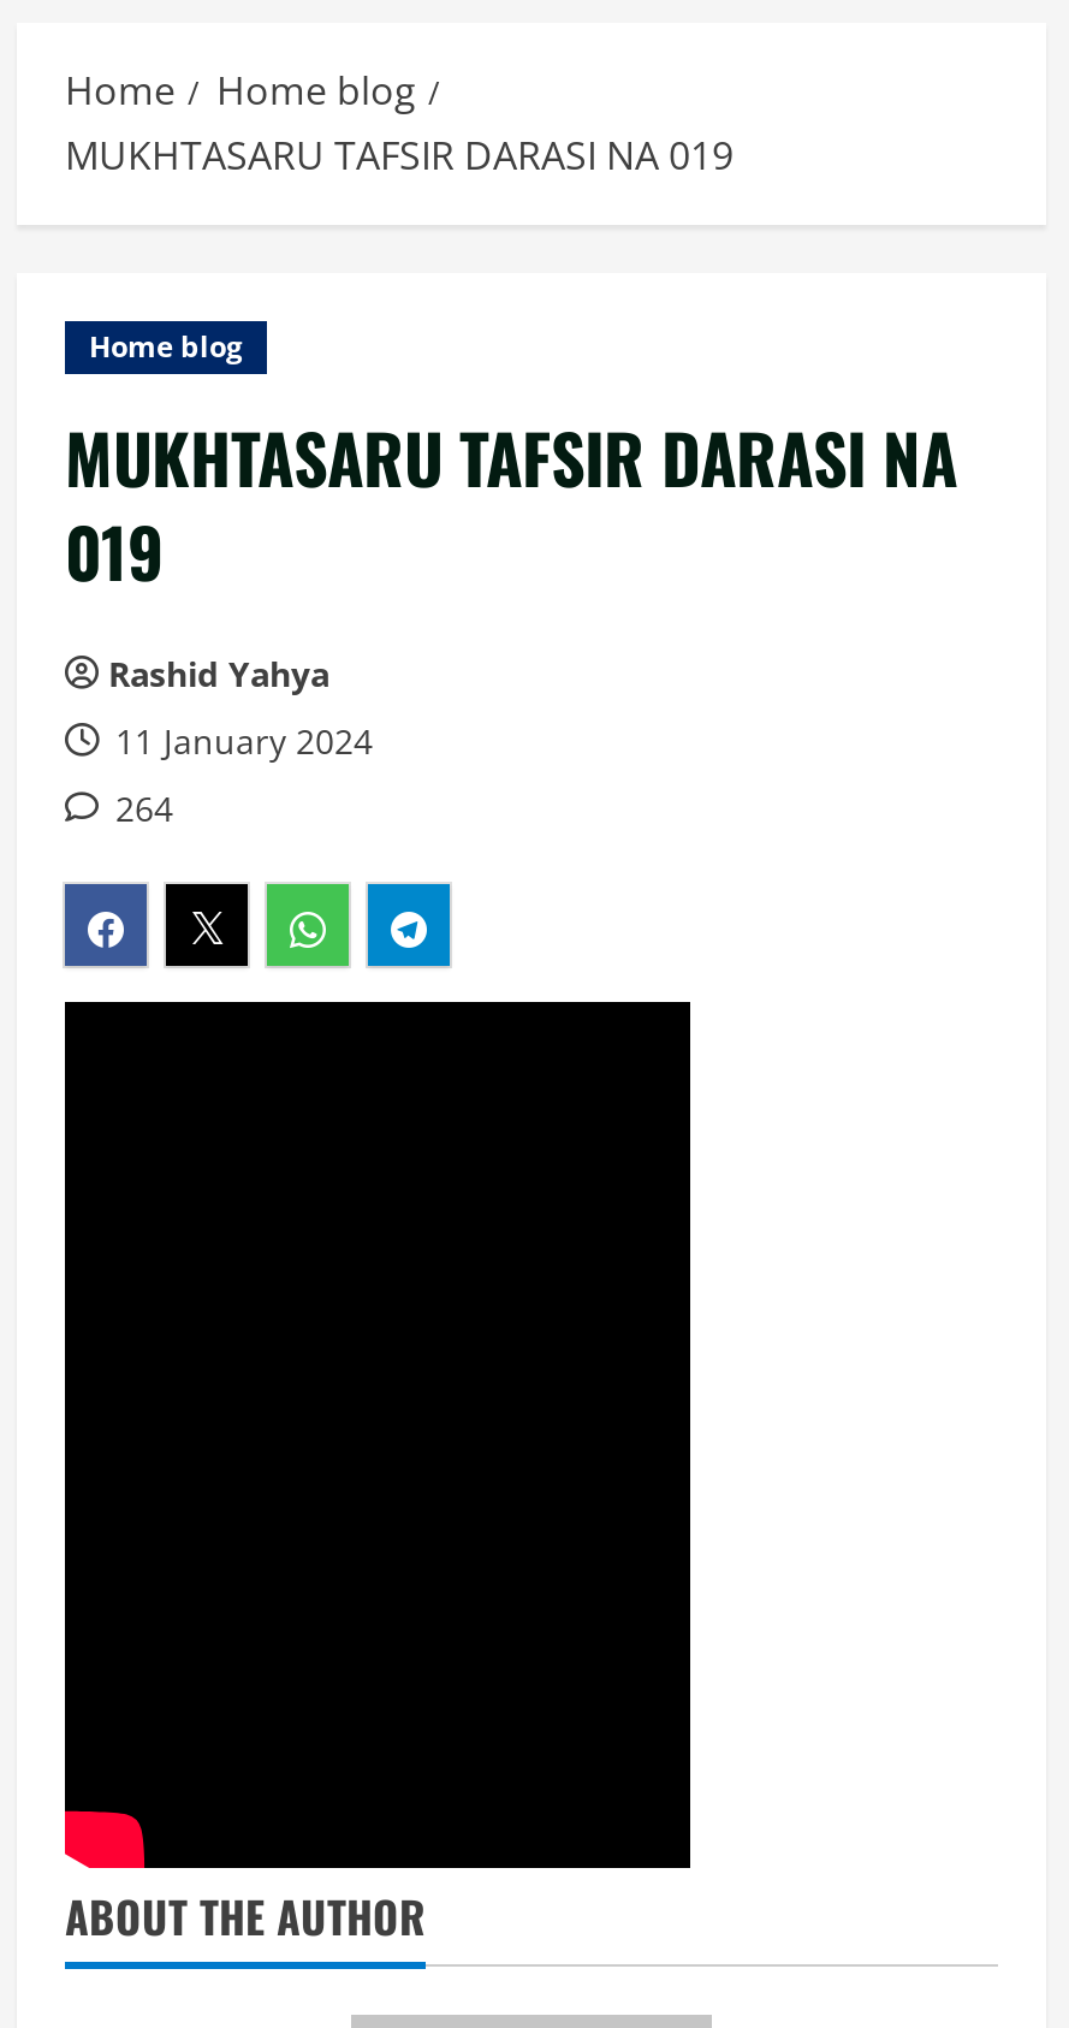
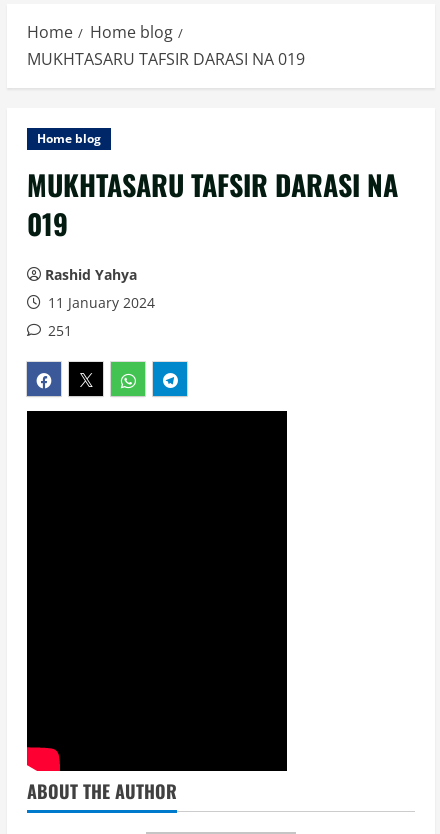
- 264
+ 251
